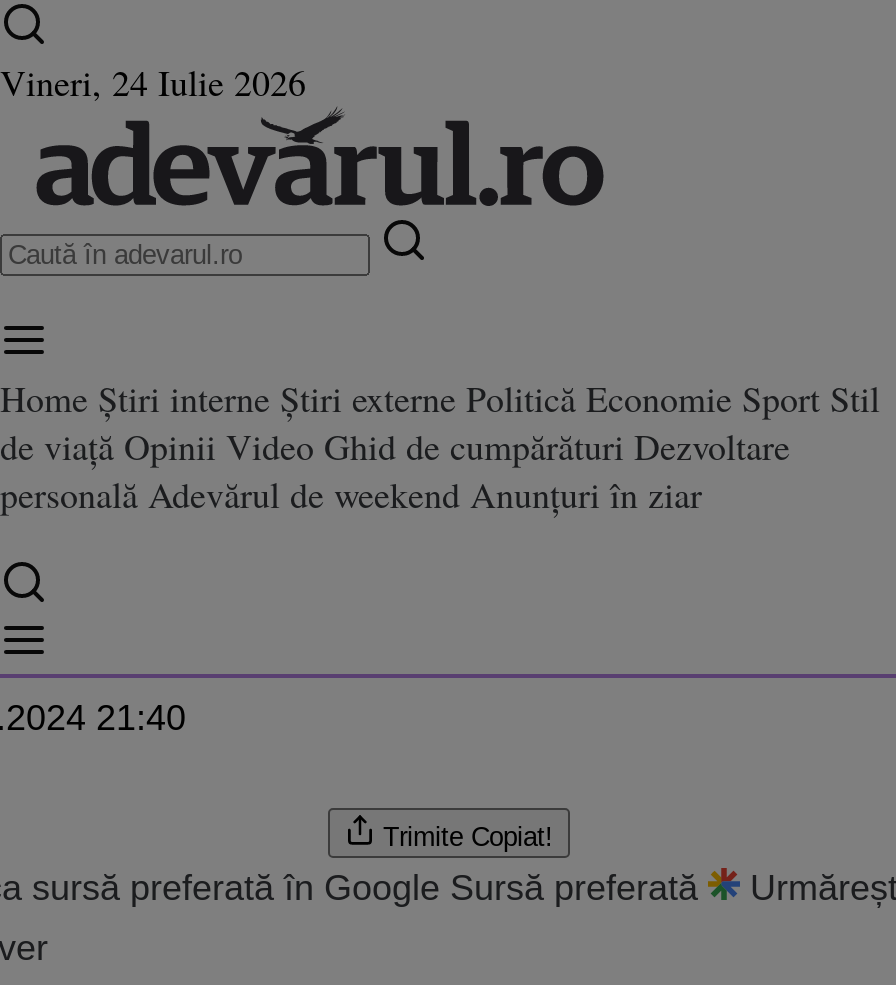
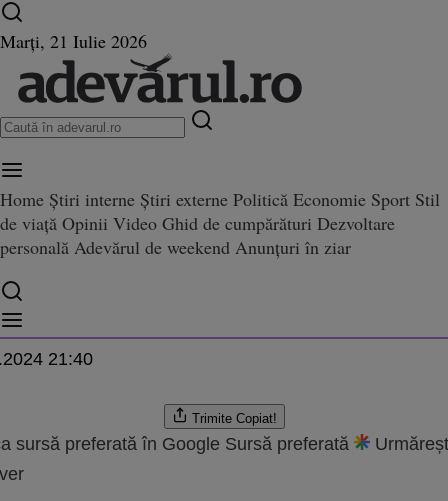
- Vineri, 24 Iulie 2026
+ Marți, 21 Iulie 2026
